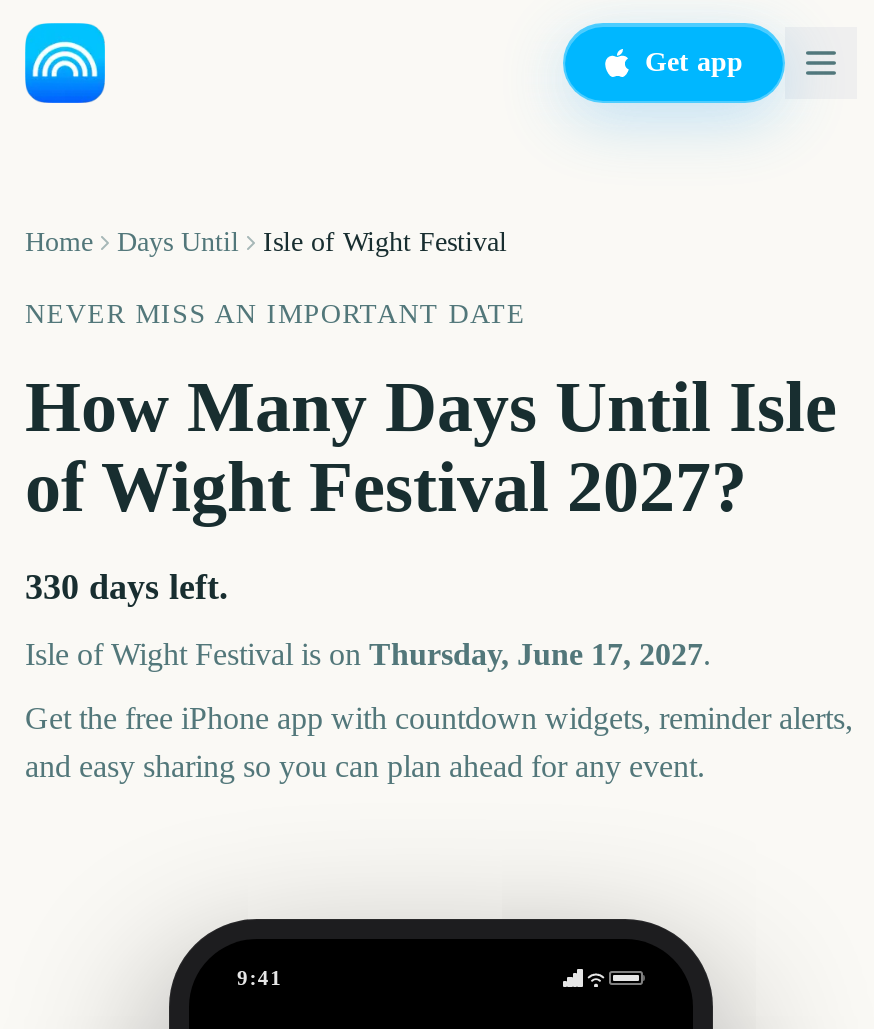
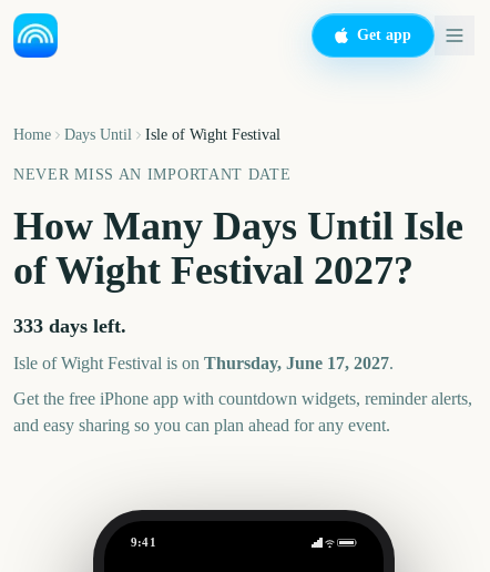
- 330 days left.
+ 333 days left.
